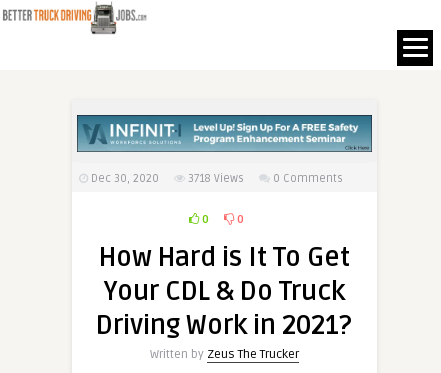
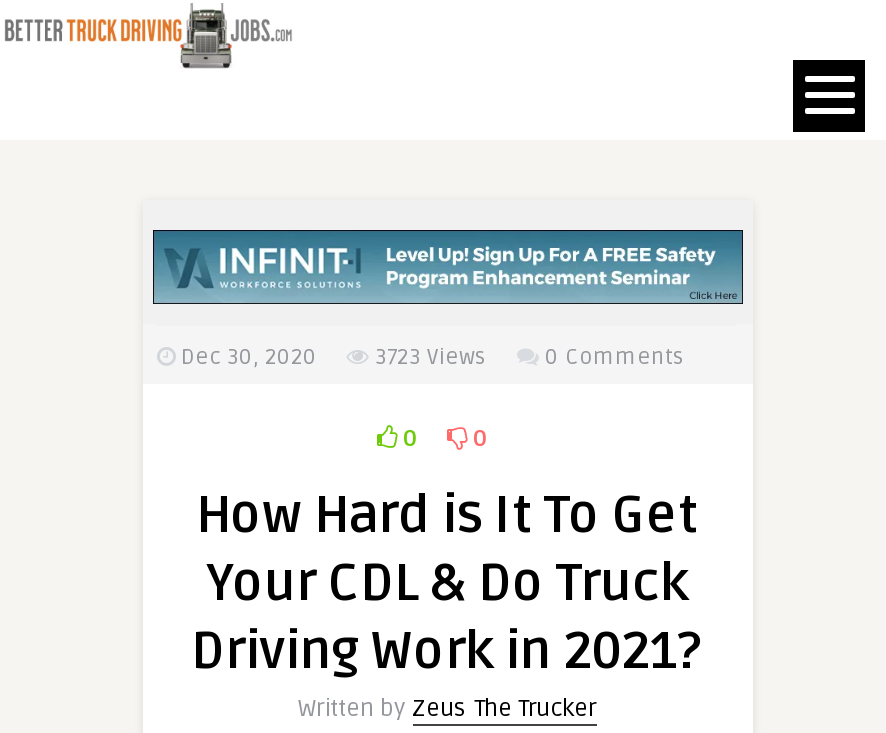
- Dec 30, 2020 3718 Views
+ Dec 30, 2020 3723 Views
